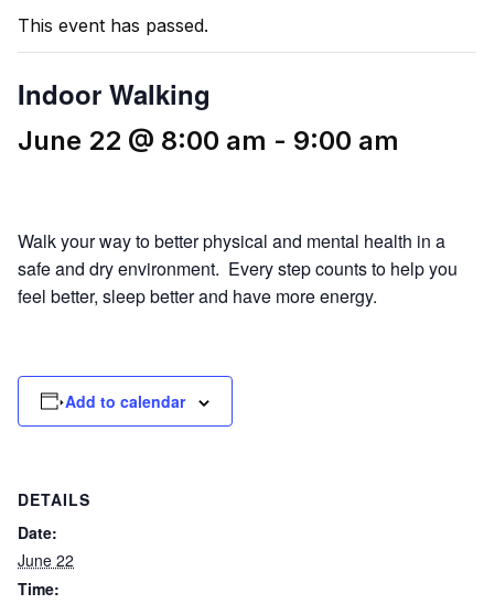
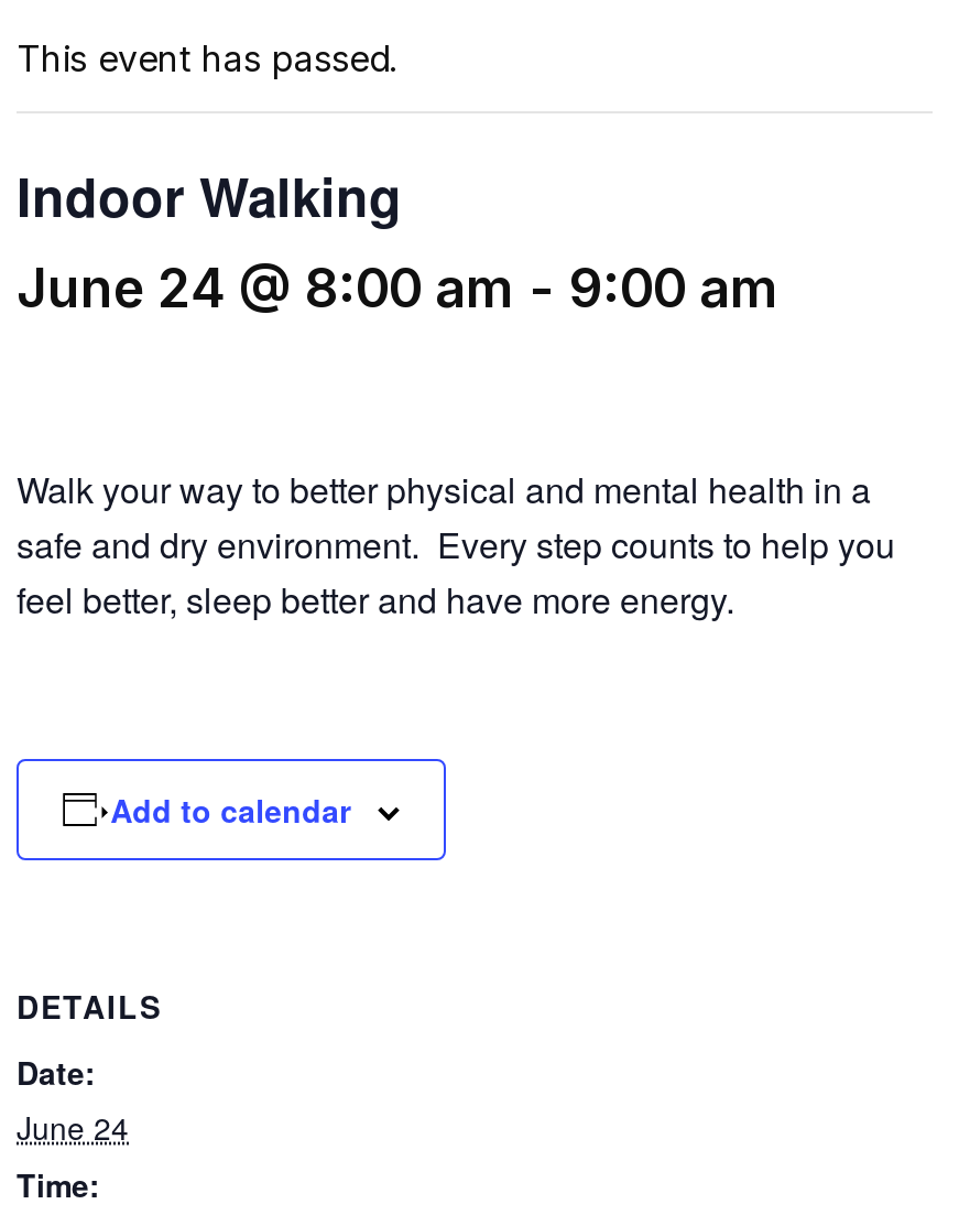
- June 22 @ 8:00 am - 9:00 am
+ June 24 @ 8:00 am - 9:00 am

- June 22
+ June 24
